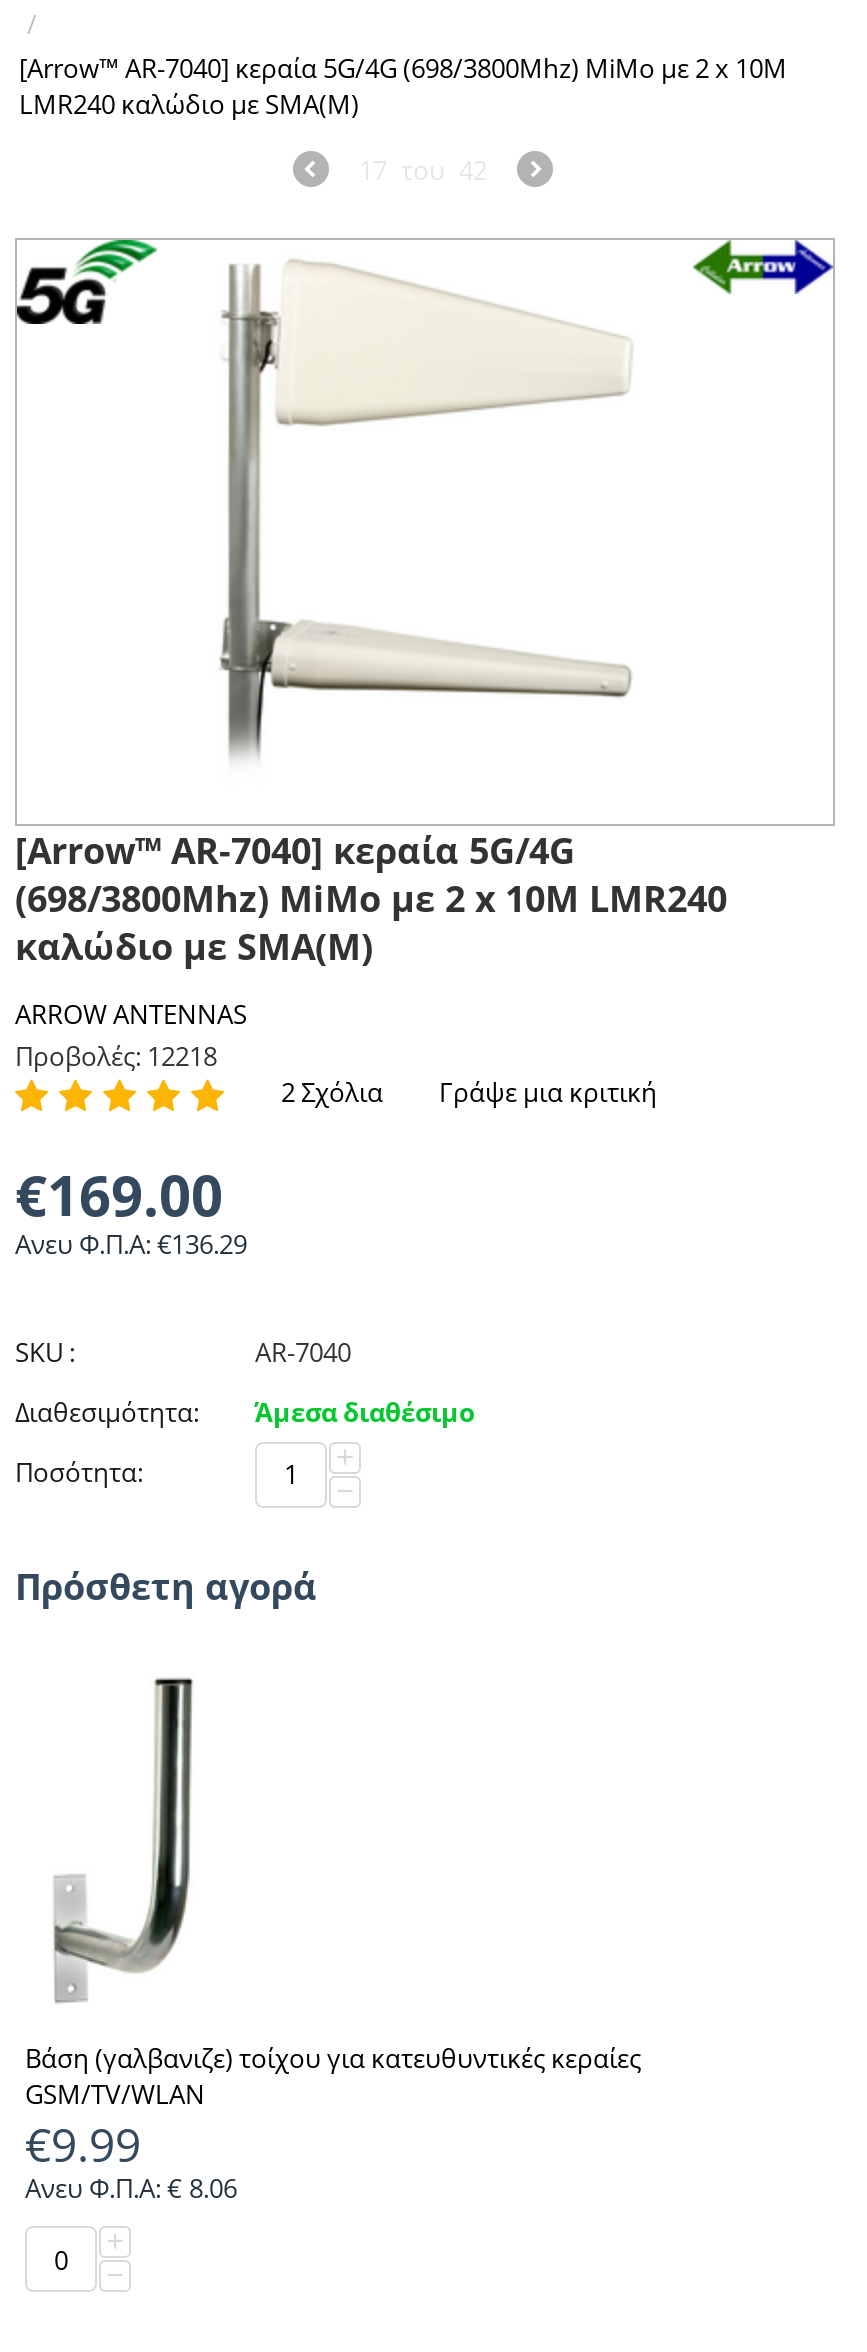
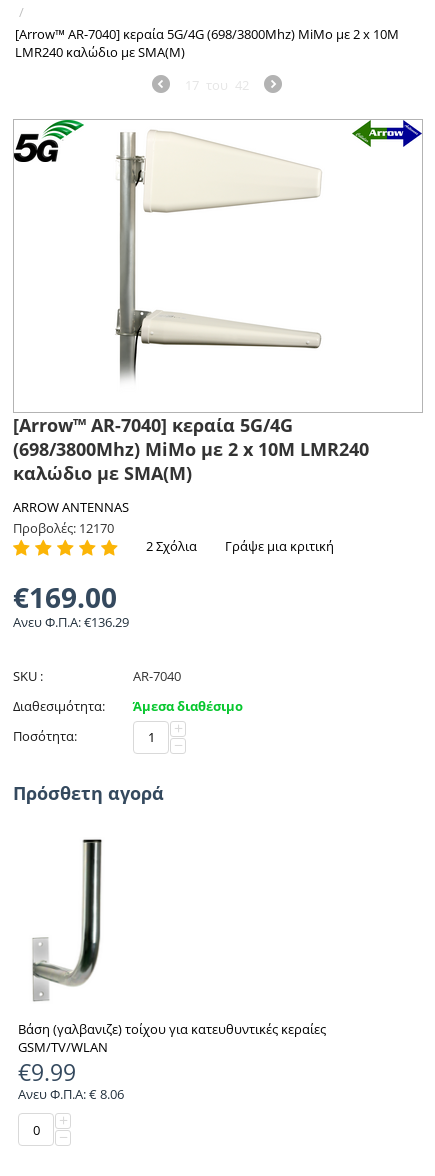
- Προβολές: 12218
+ Προβολές: 12170
